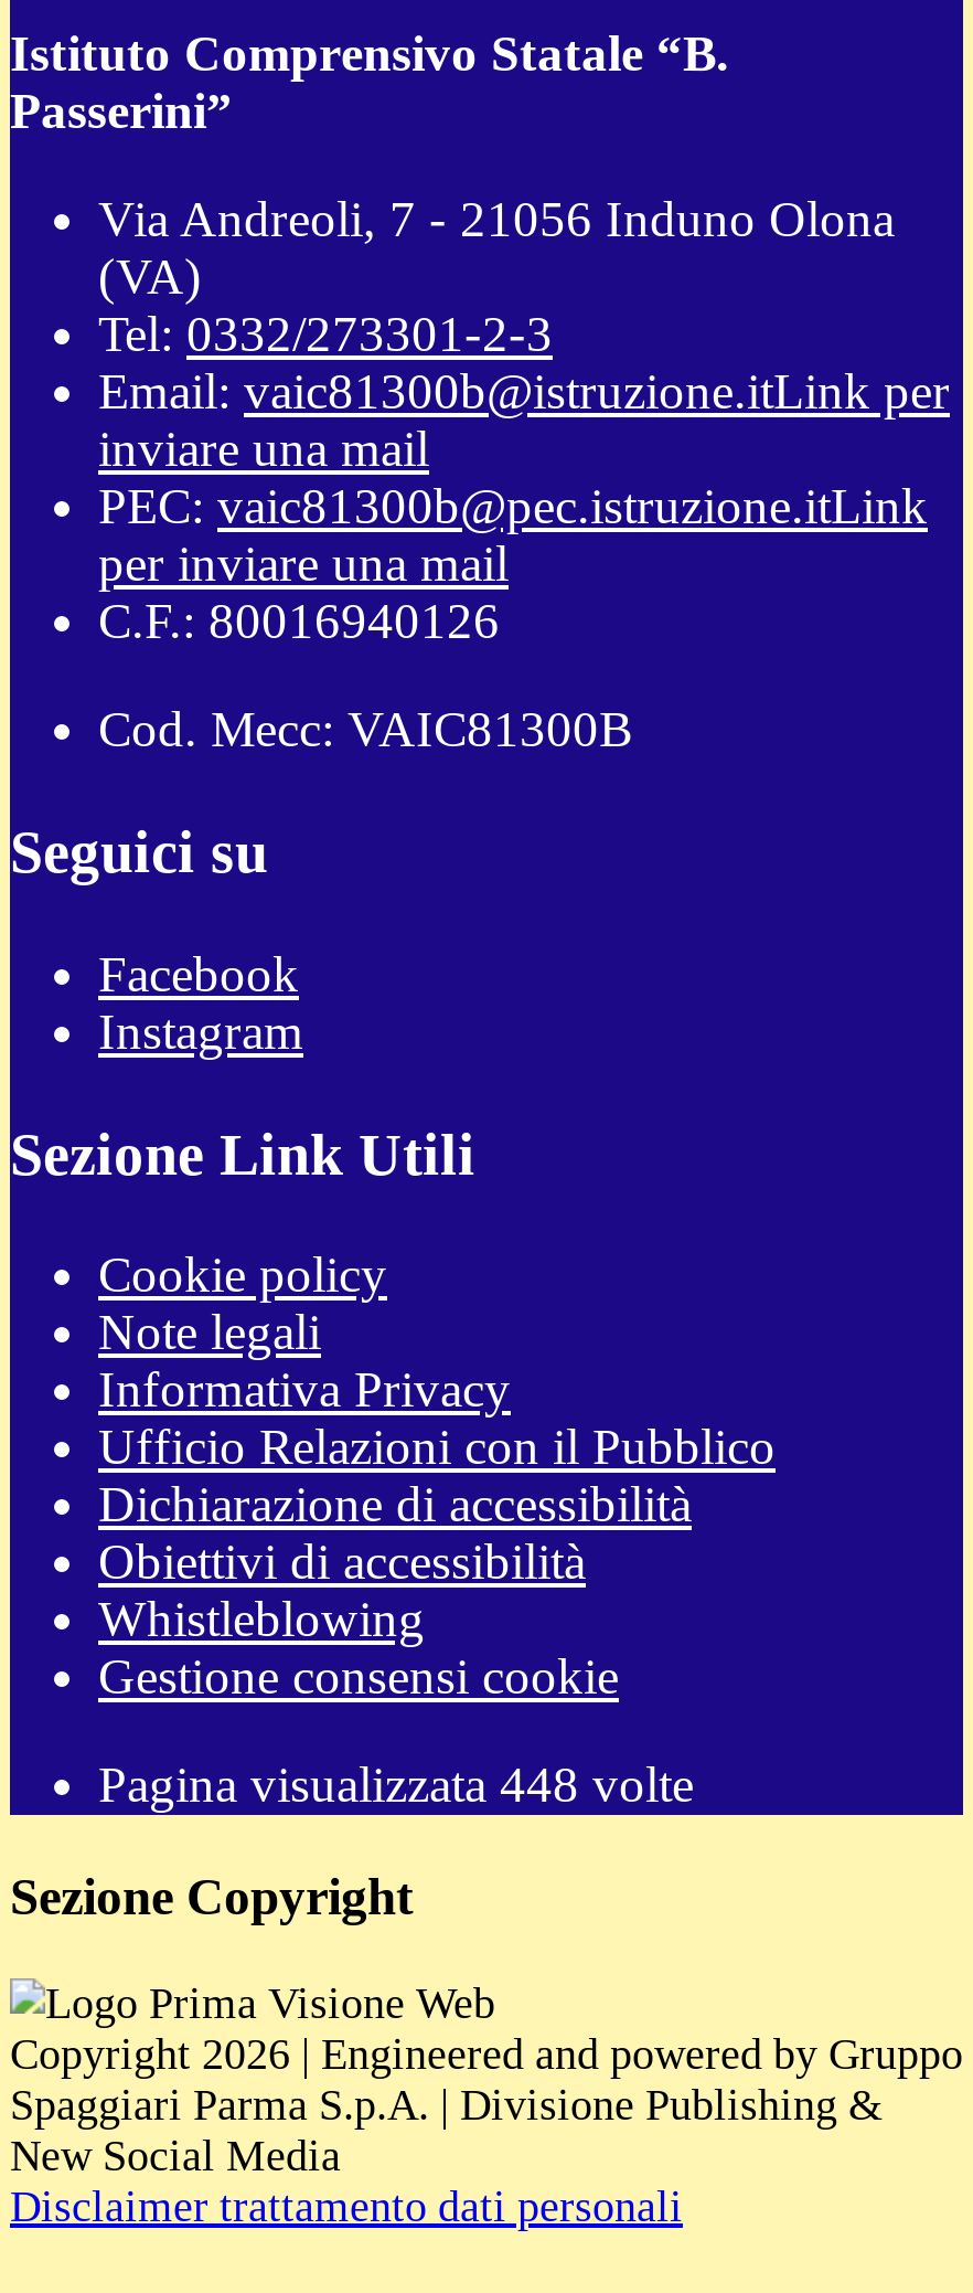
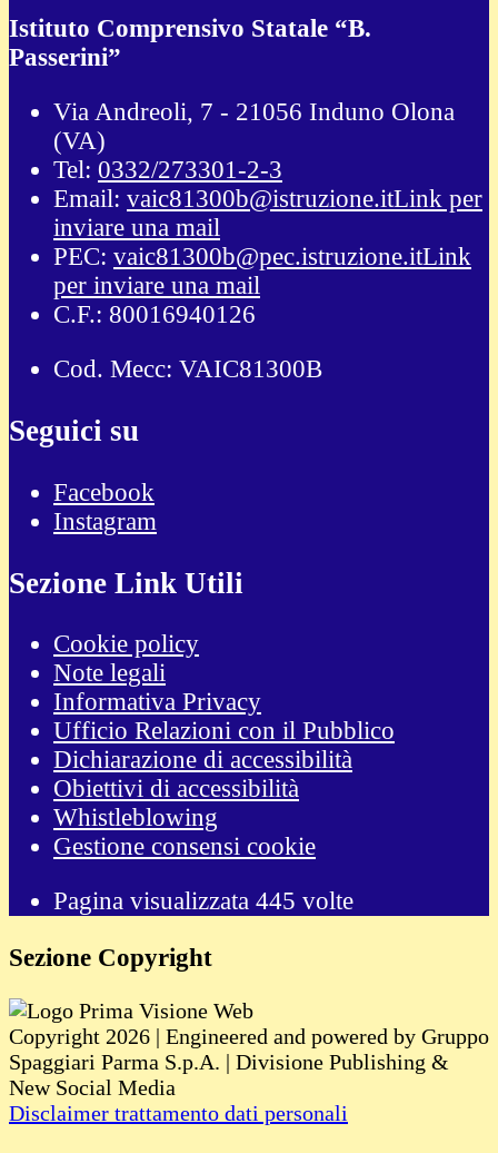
- Pagina visualizzata 448 volte
+ Pagina visualizzata 445 volte
